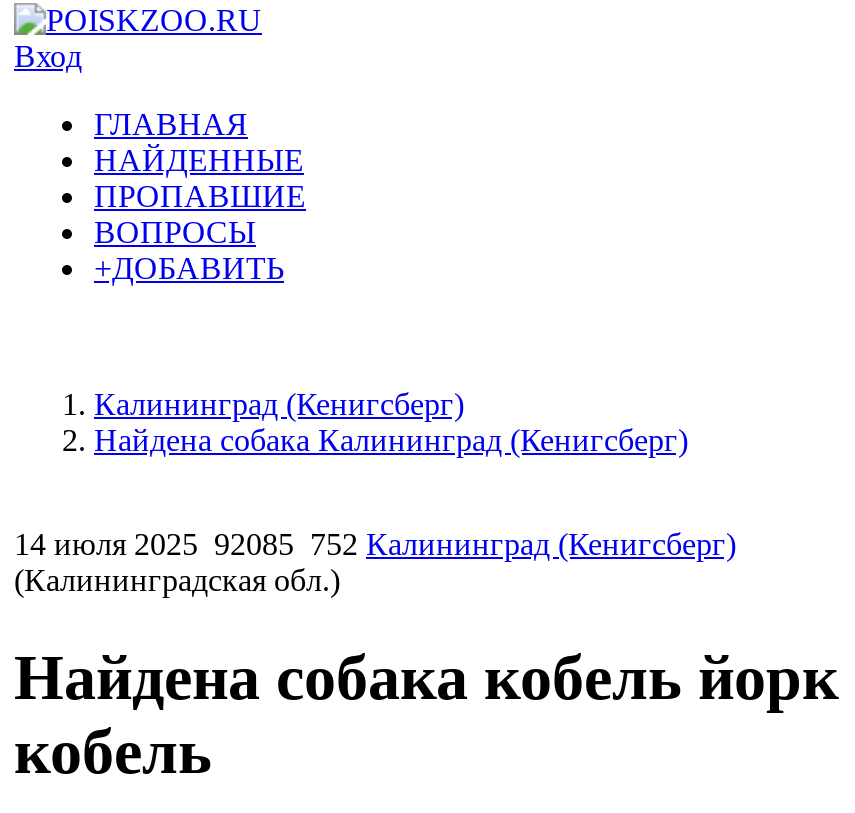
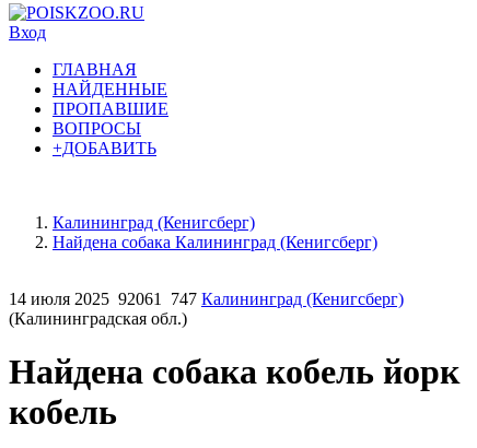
- 14 июля 2025 92085 752 Калининград (Кенигсберг)
+ 14 июля 2025 92061 747 Калининград (Кенигсберг)
